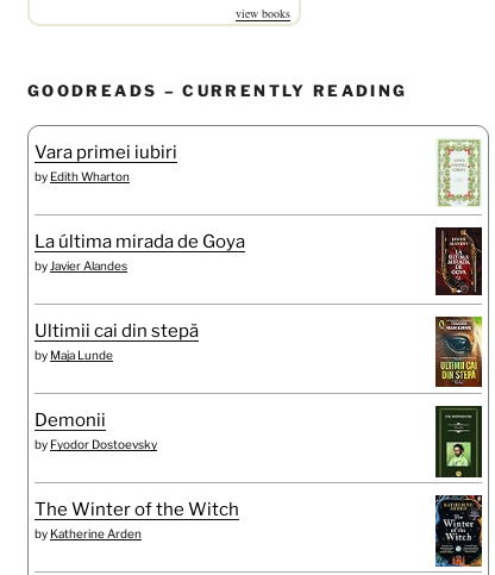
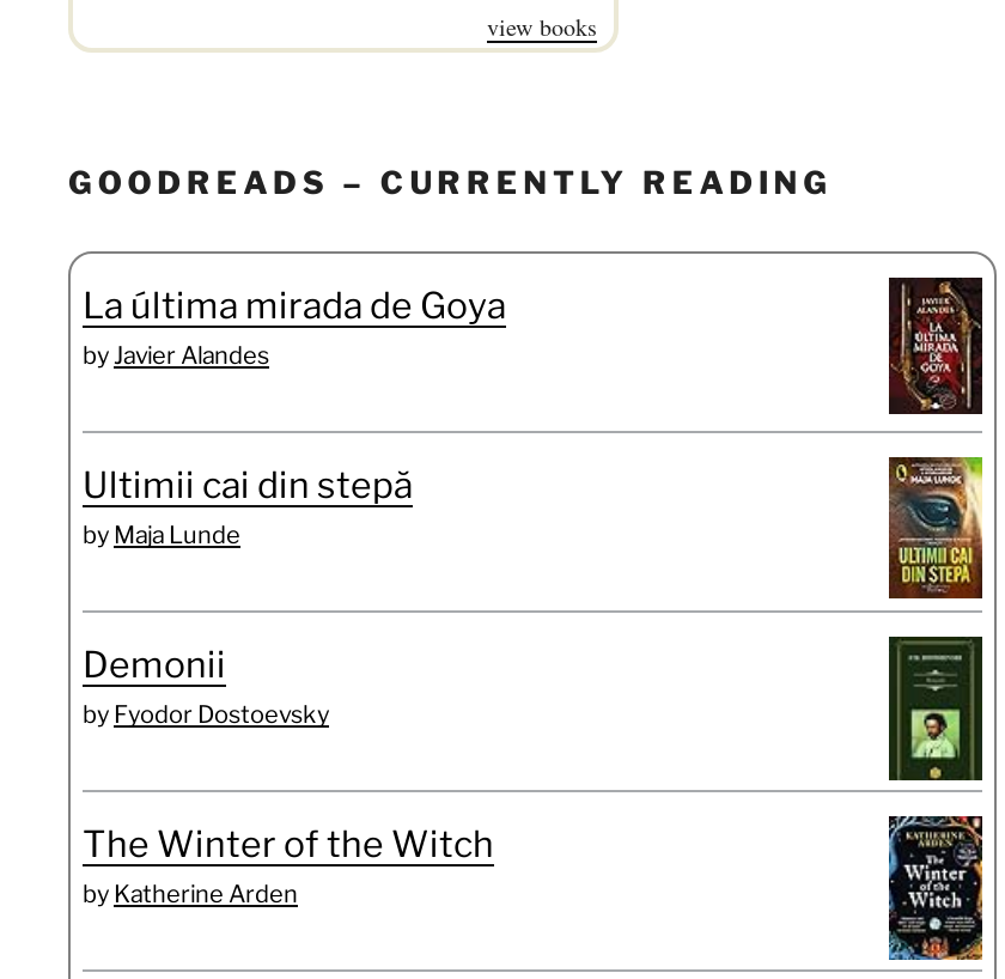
- Vara primei iubiri
- by Edith Wharton

- [image]
